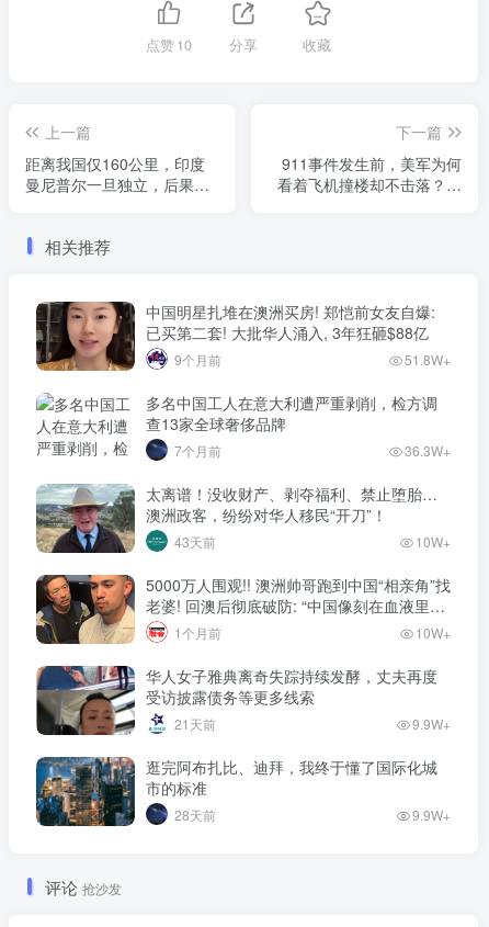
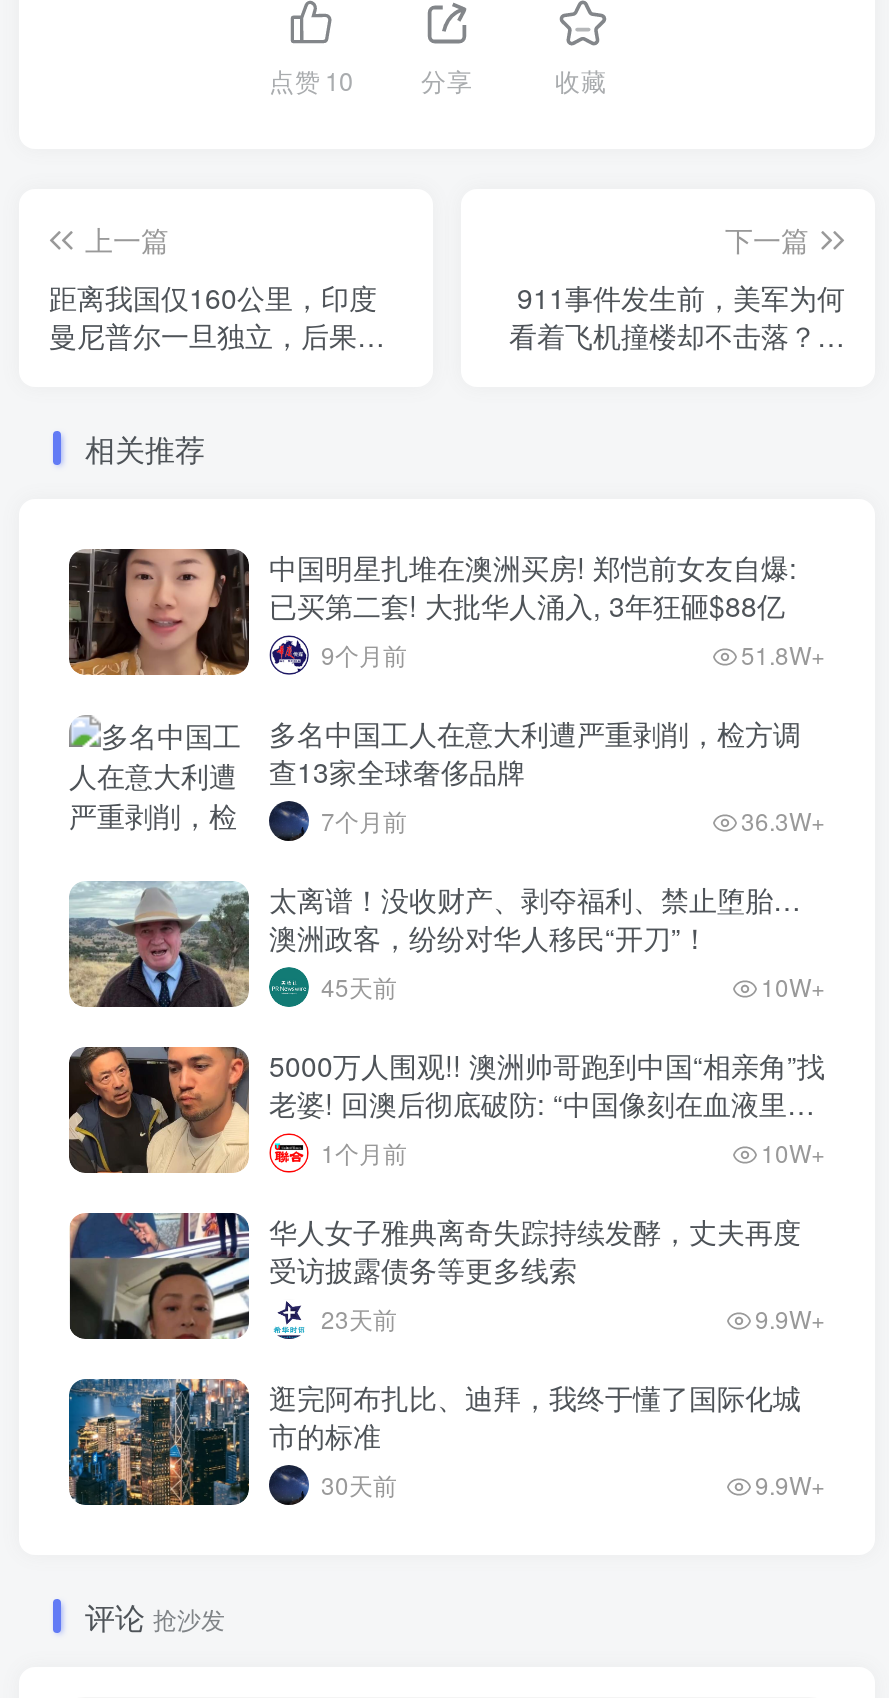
- 43天前
+ 45天前

- 21天前
+ 23天前

- 28天前
+ 30天前
